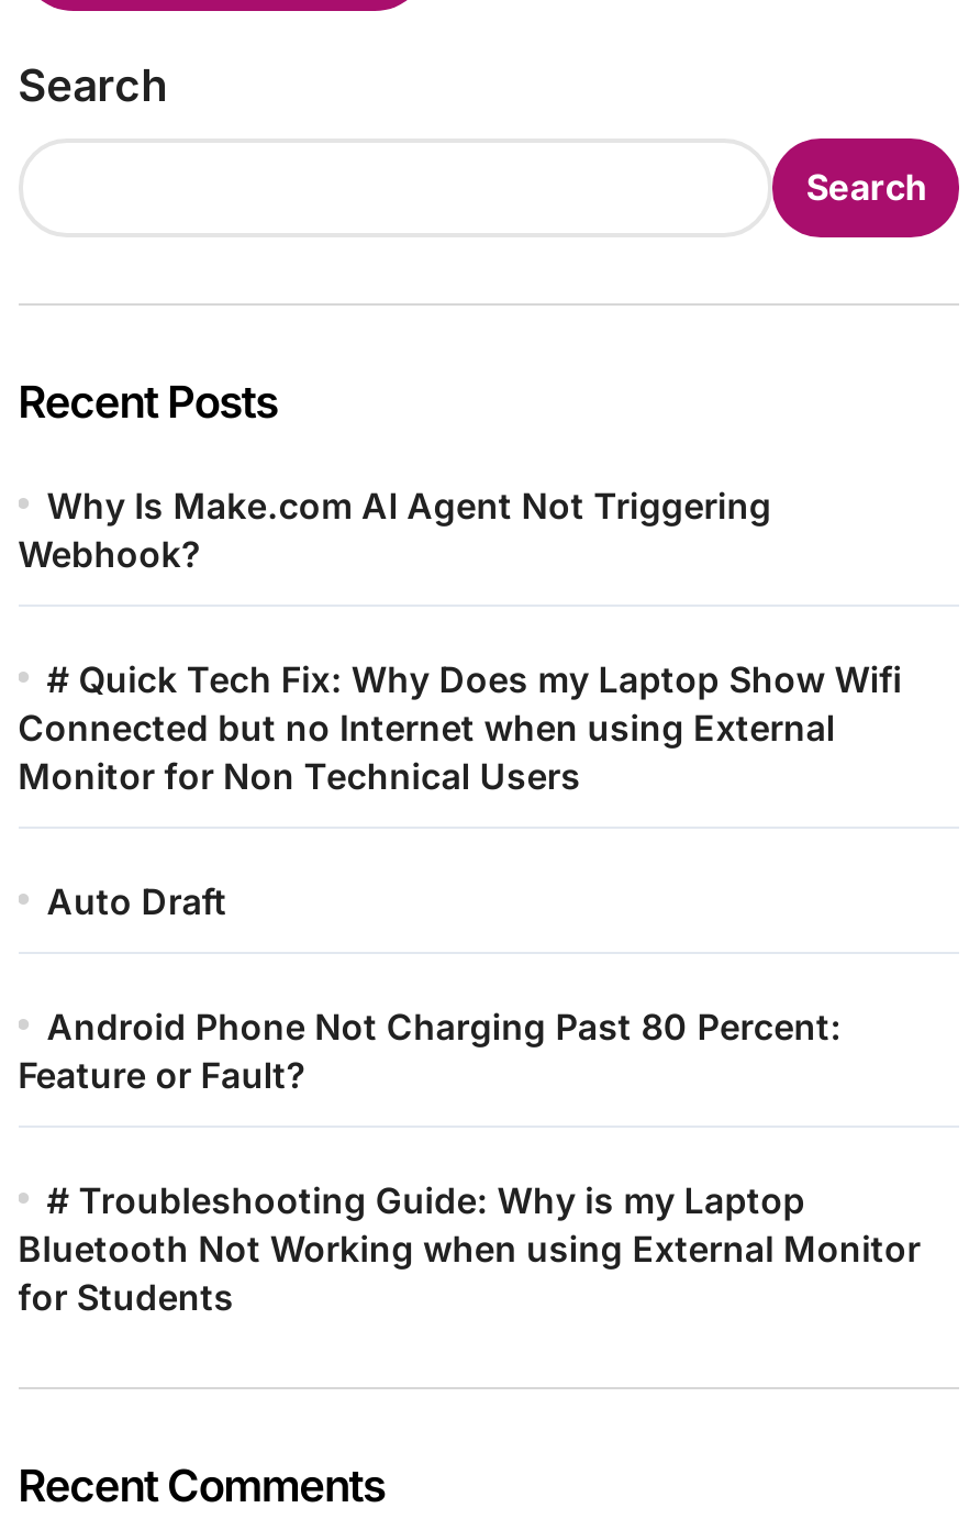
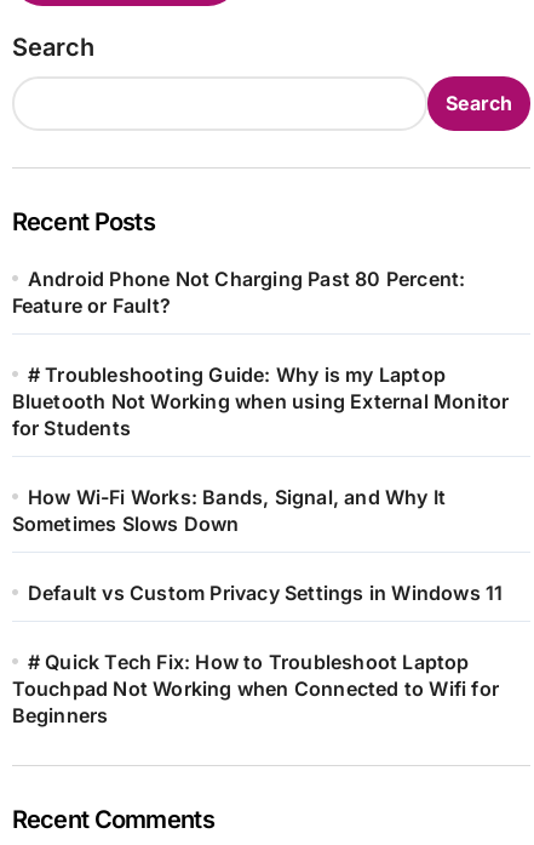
- Why Is Make.com AI Agent Not Triggering
- Webhook?
- # Quick Tech Fix: Why Does my Laptop Show Wifi
- Connected but no Internet when using External
- Monitor for Non Technical Users
- Auto Draft

moved up: Android Phone Not Charging Past 80 Percent: | Feature or Fault? | # Troubleshooting Guide: Why is my Laptop | Bluetooth Not Working when using External Monitor | for Students

+ How Wi-Fi Works: Bands, Signal, and Why It
+ Sometimes Slows Down
+ Default vs Custom Privacy Settings in Windows 11
+ # Quick Tech Fix: How to Troubleshoot Laptop
+ Touchpad Not Working when Connected to Wifi for
+ Beginners
